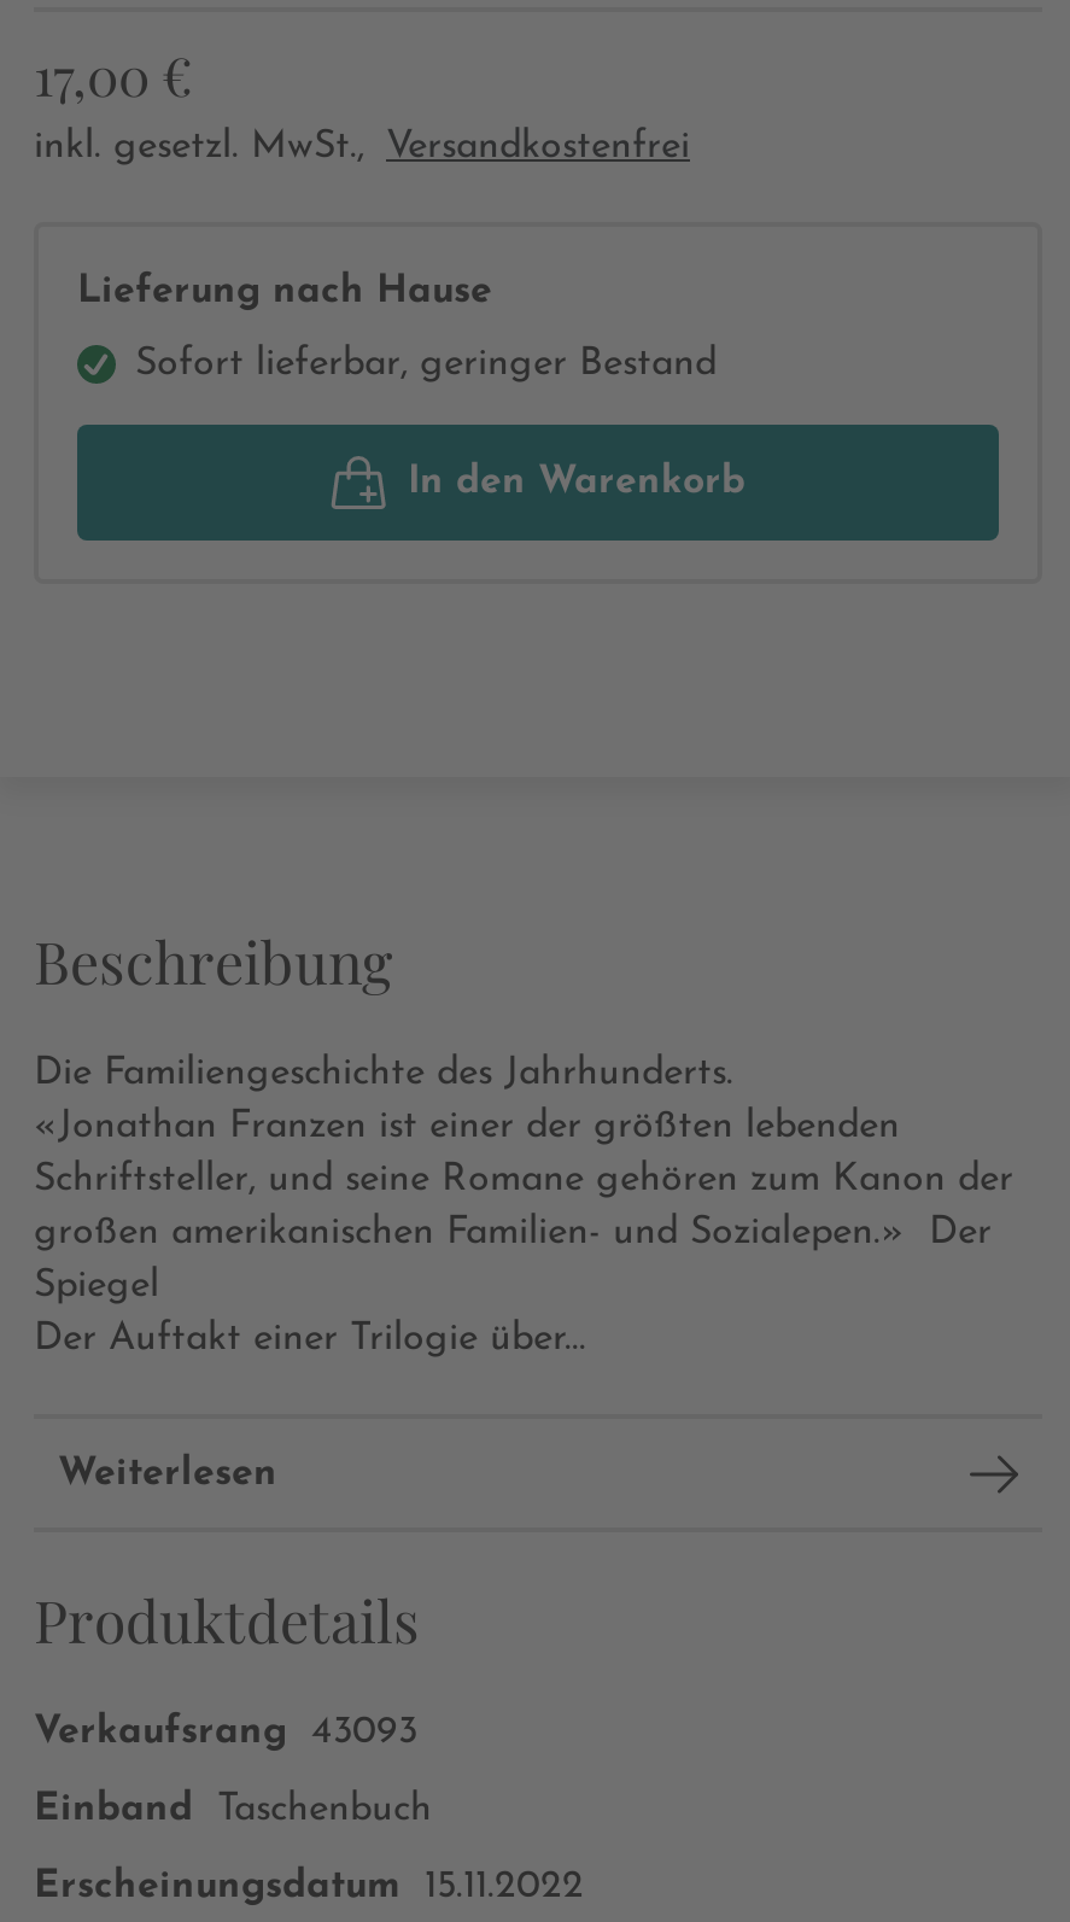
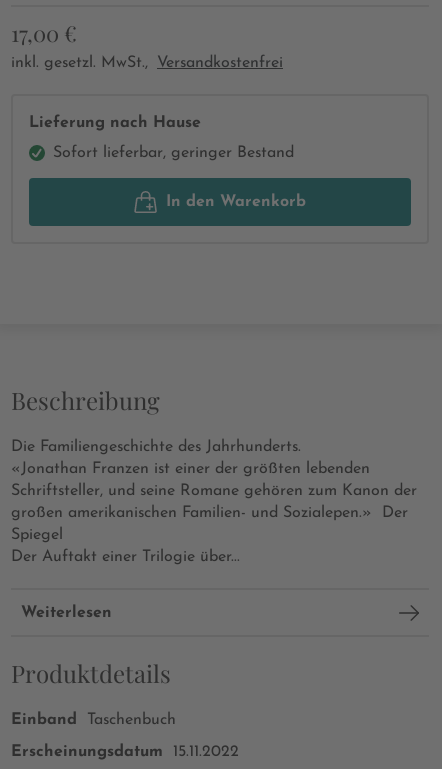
- Verkaufsrang
- 43093
